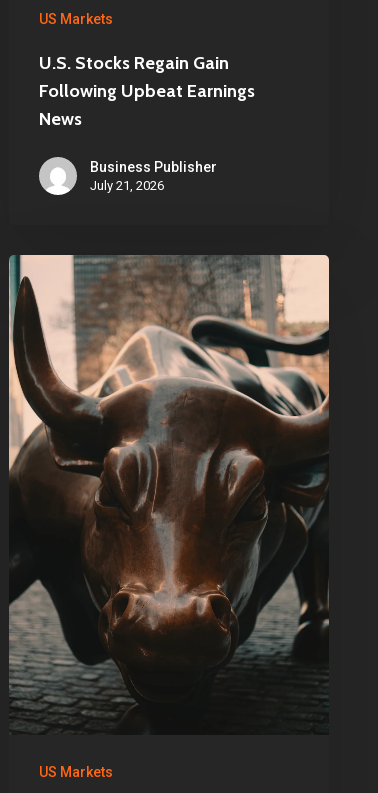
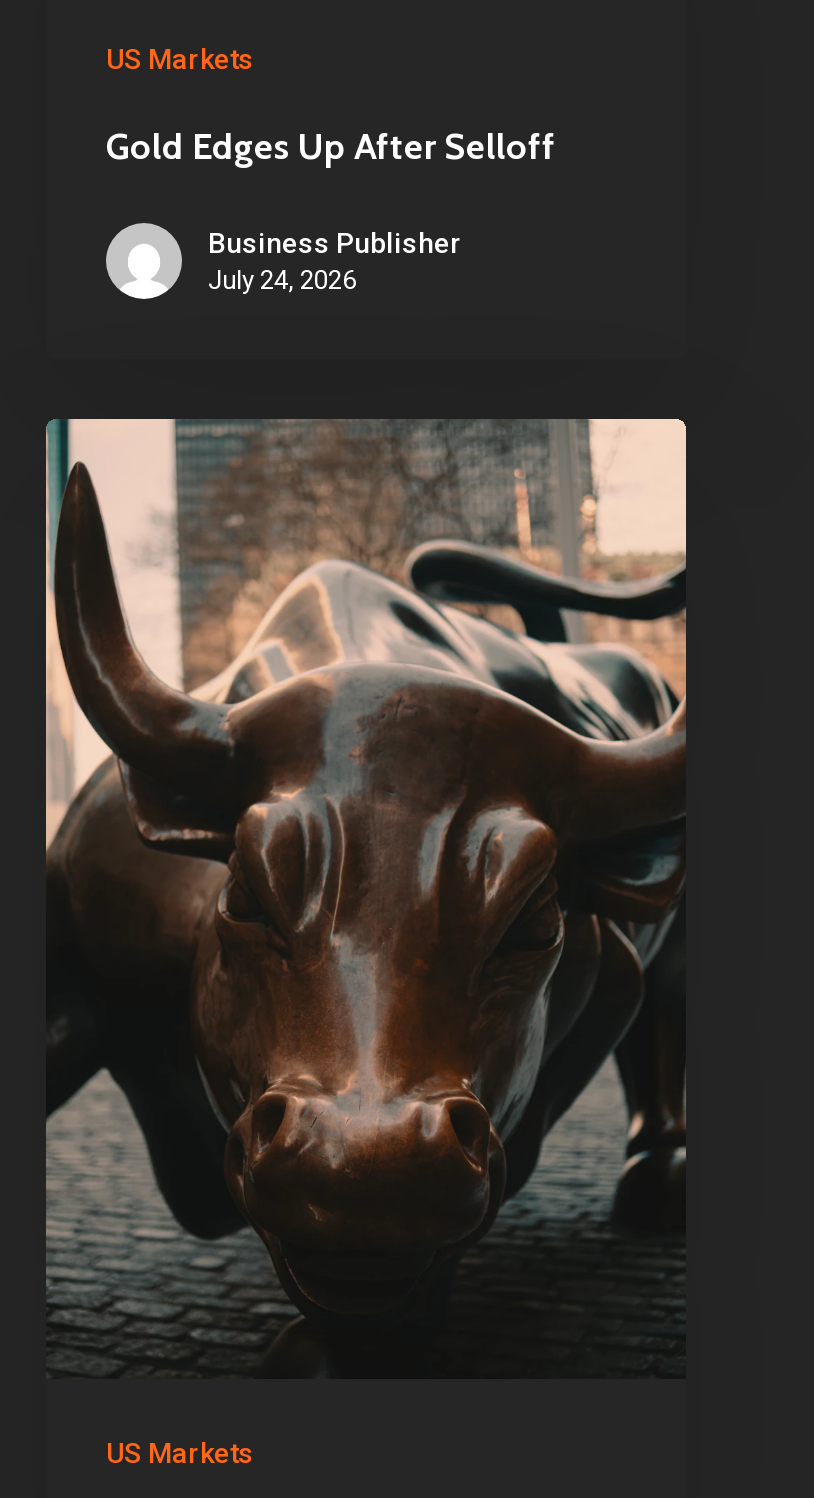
- U.S. Stocks Regain Gain
- Following Upbeat Earnings
- News
+ Gold Edges Up After Selloff

- July 21, 2026
+ July 24, 2026
